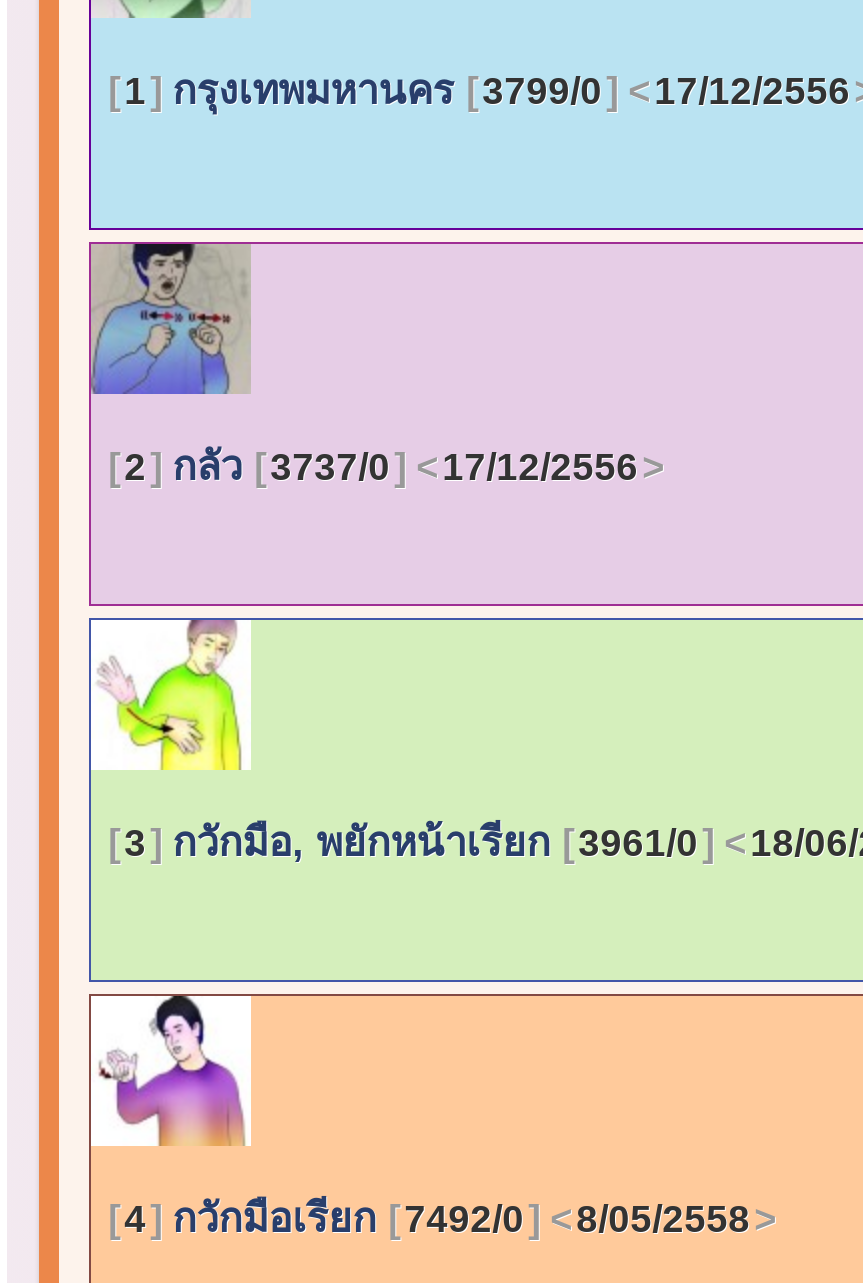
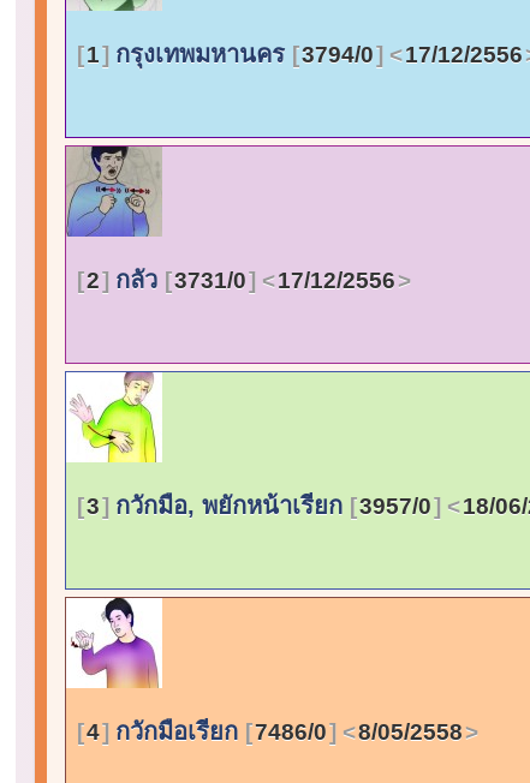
- กรุงเทพมหานคร 3799/0
+ กรุงเทพมหานคร 3794/0

- 2 กลัว 3737/0 17/12/2556
+ 2 กลัว 3731/0 17/12/2556

- กวักมือ, พยักหน้าเรียก 3961/0
+ กวักมือ, พยักหน้าเรียก 3957/0

- กวักมือเรียก 7492/0
+ กวักมือเรียก 7486/0
